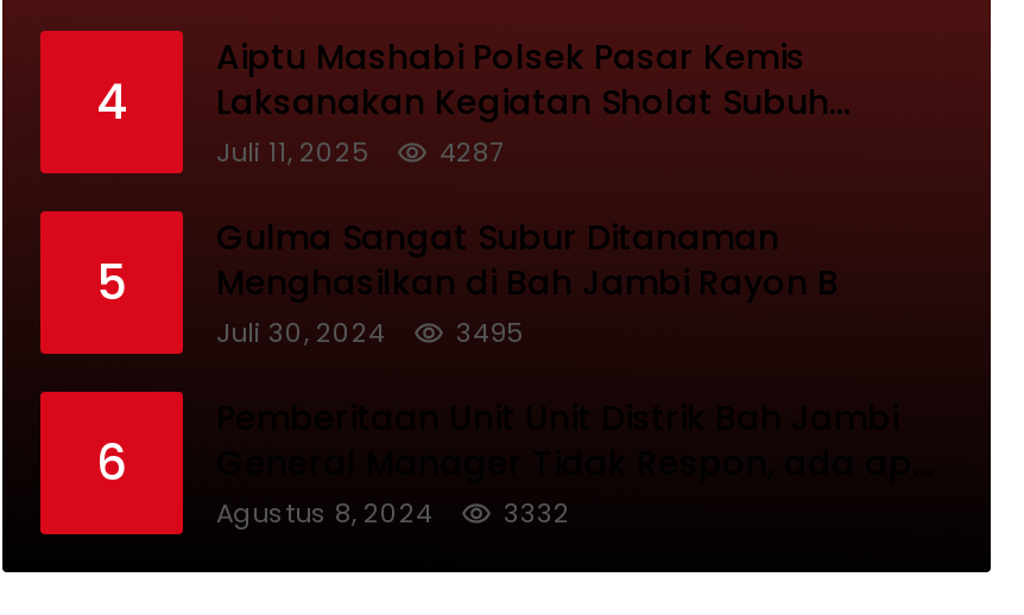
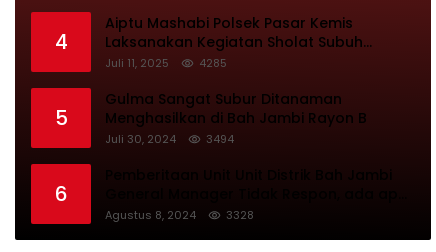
- 4287
+ 4285

- Juli 30, 2024 3495
+ Juli 30, 2024 3494

- 3332
+ 3328
